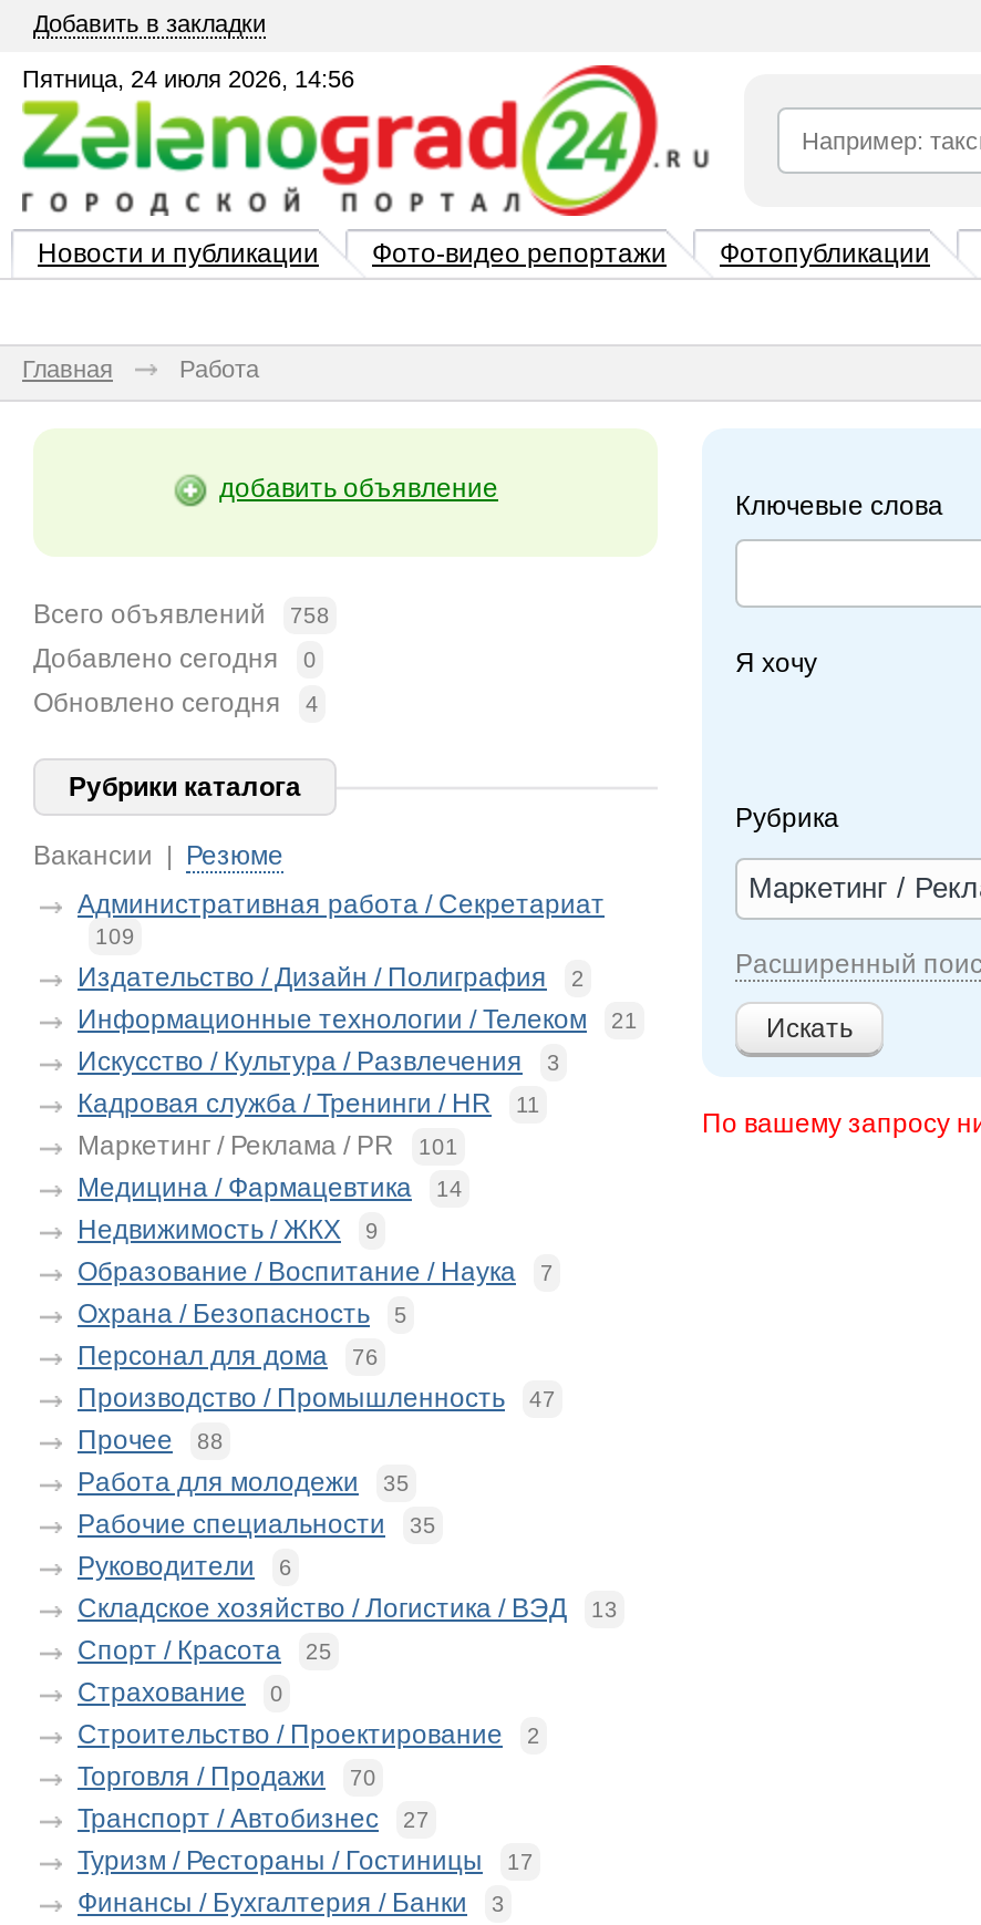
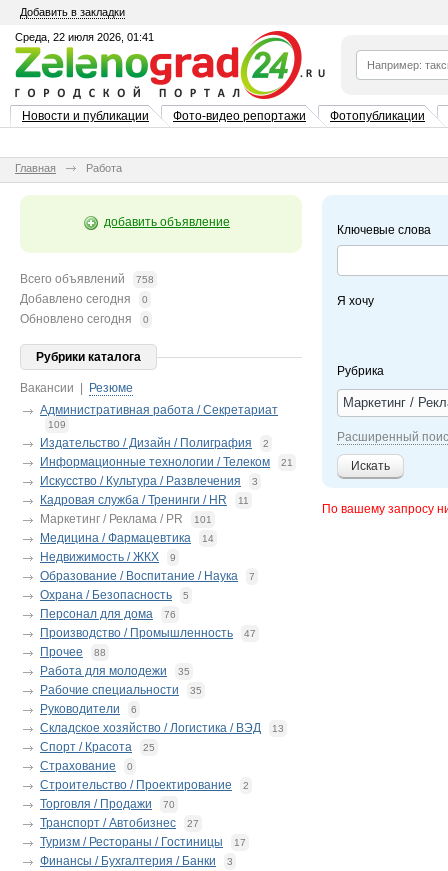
- Пятница, 24 июля 2026, 14:56
+ Среда, 22 июля 2026, 01:41

- Обновлено сегодня 4
+ Обновлено сегодня 0
